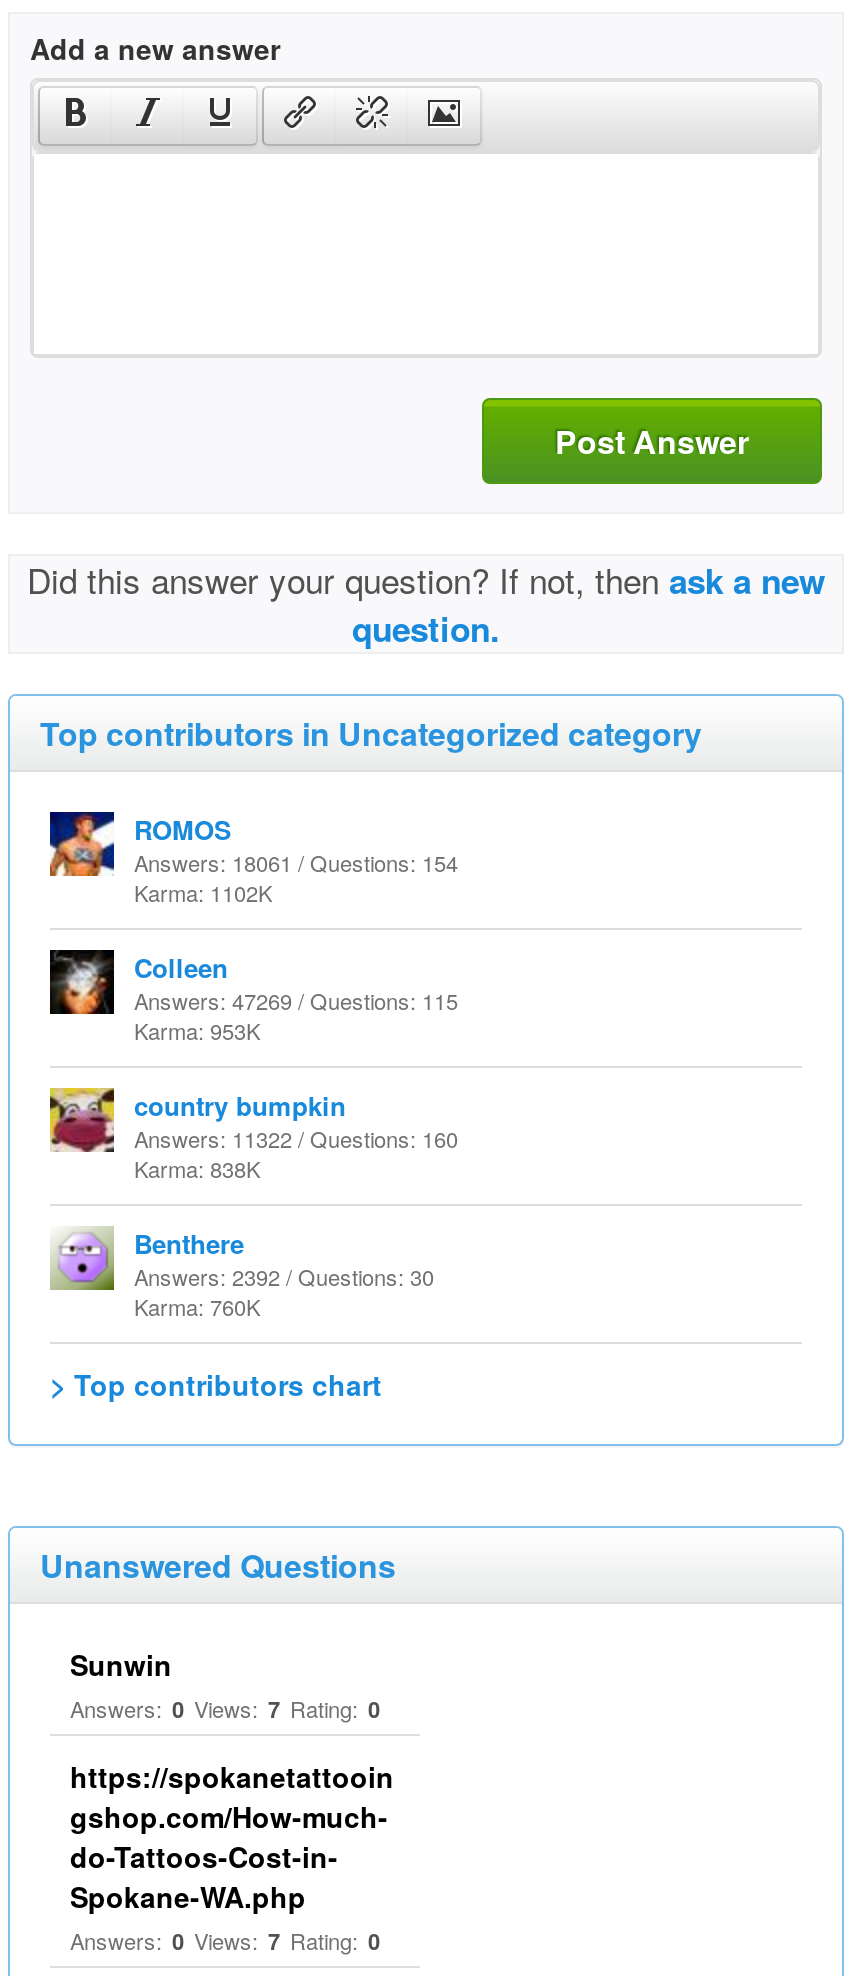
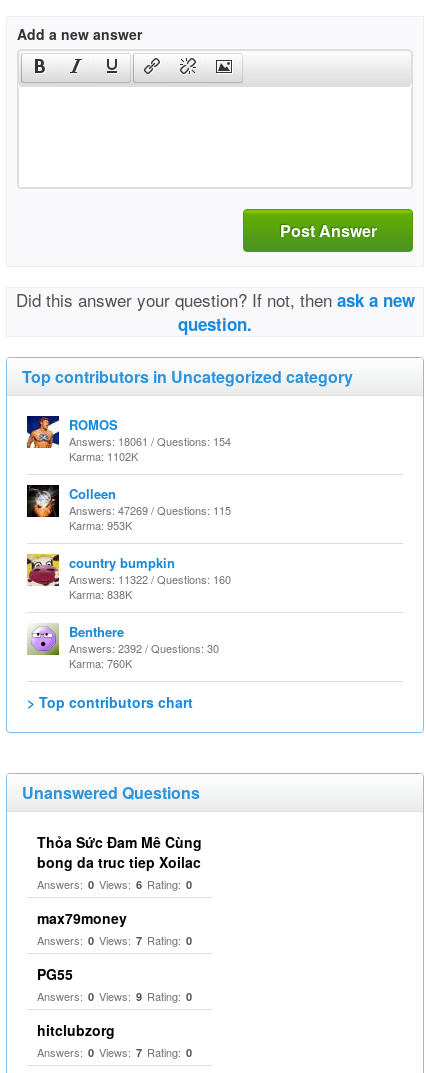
- Sunwin
+ Thỏa Sức Đam Mê Cùng
+ bong da truc tiep Xoilac
+ Answers: 0 Views: 6 Rating: 0
+ max79money

- https://spokanetattooin
- gshop.com/How-much-
- do-Tattoos-Cost-in-
- Spokane-WA.php
+ PG55
+ Answers: 0 Views: 9 Rating: 0
+ hitclubzorg
